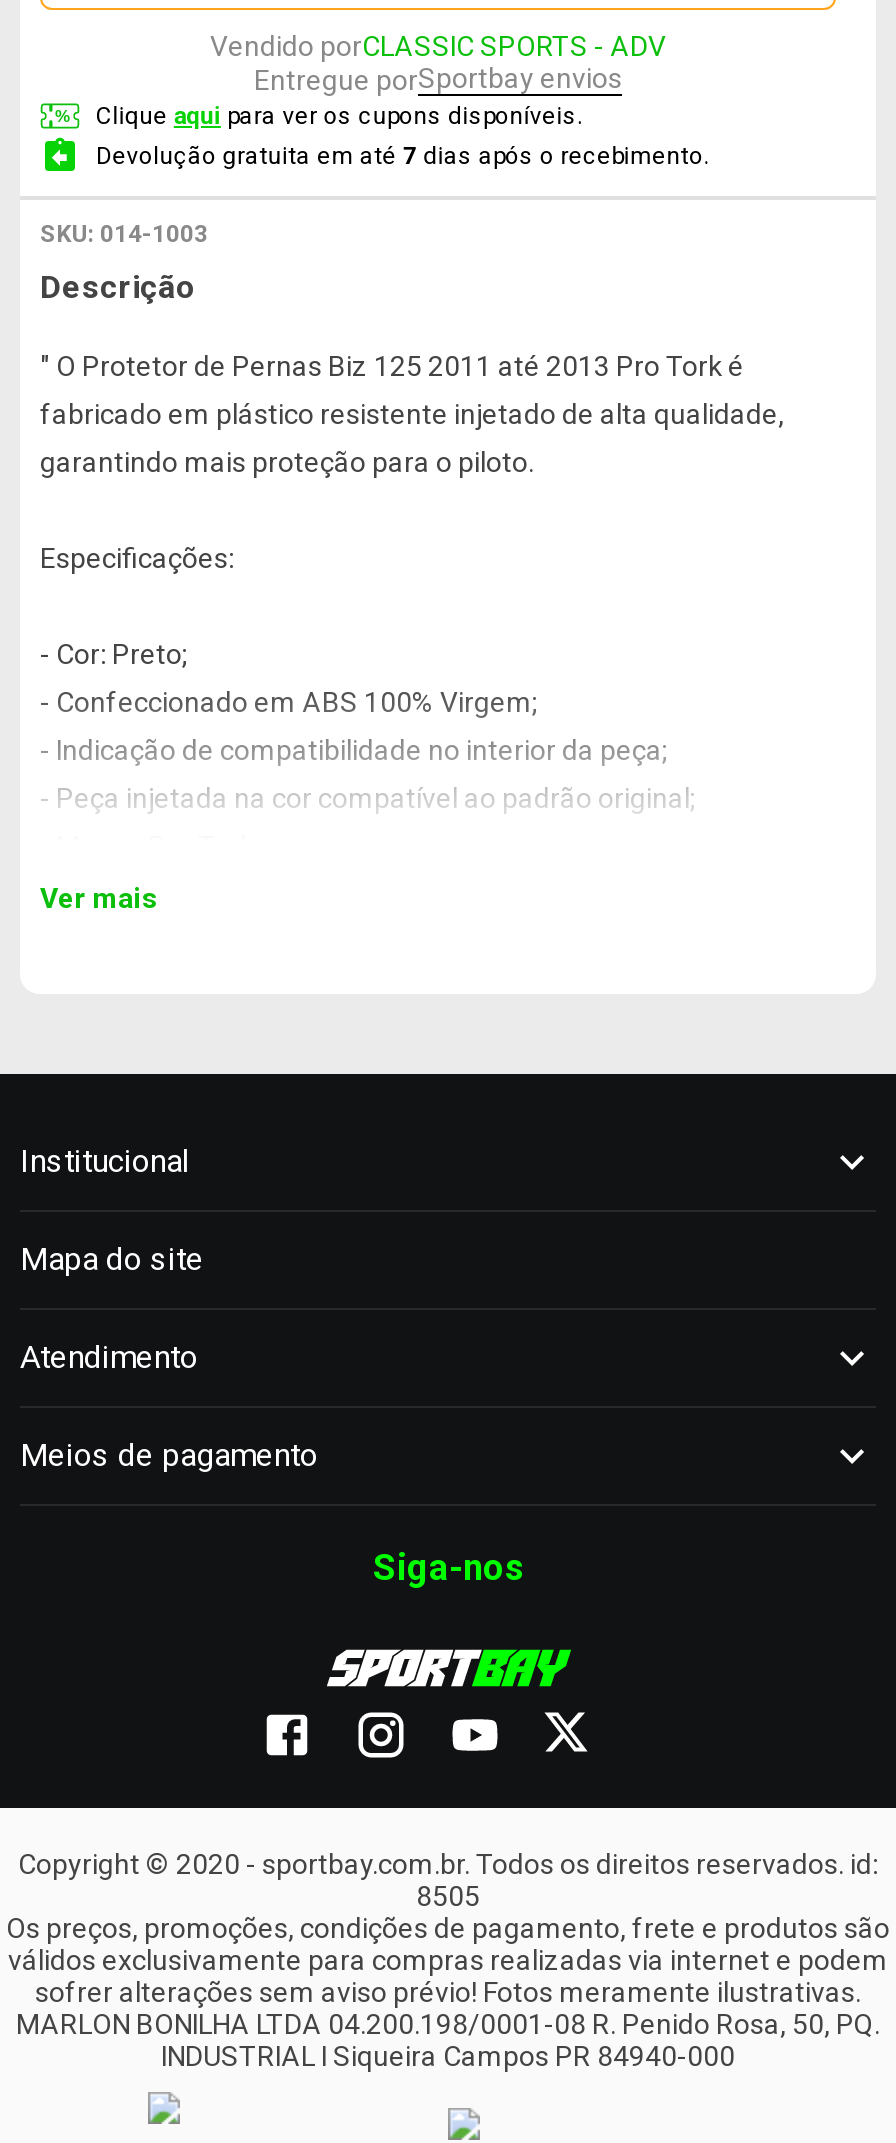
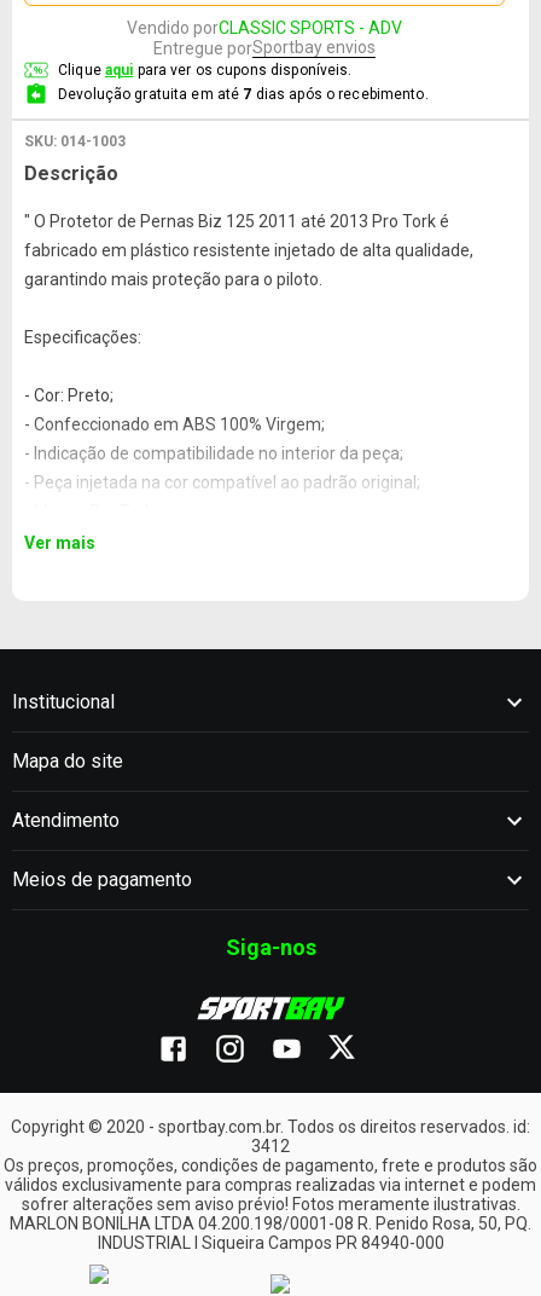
- 8505
+ 3412
